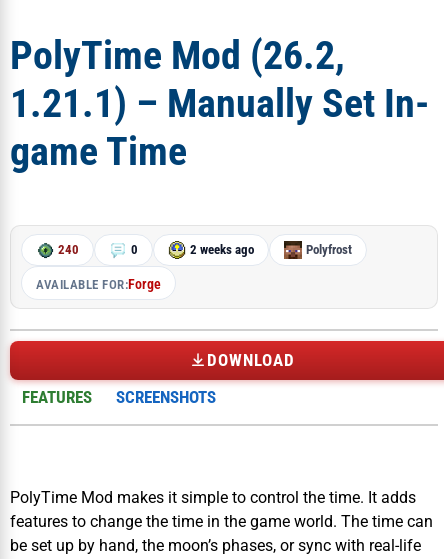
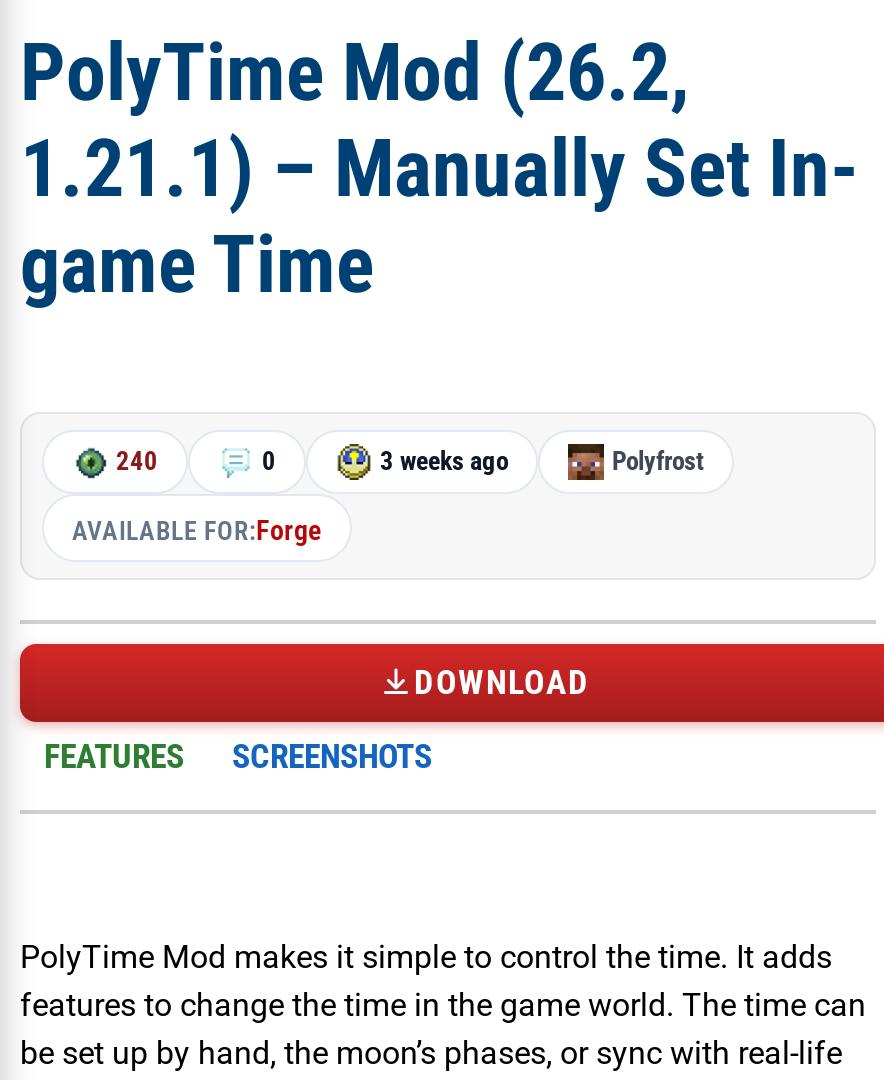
- 2 weeks ago
+ 3 weeks ago
